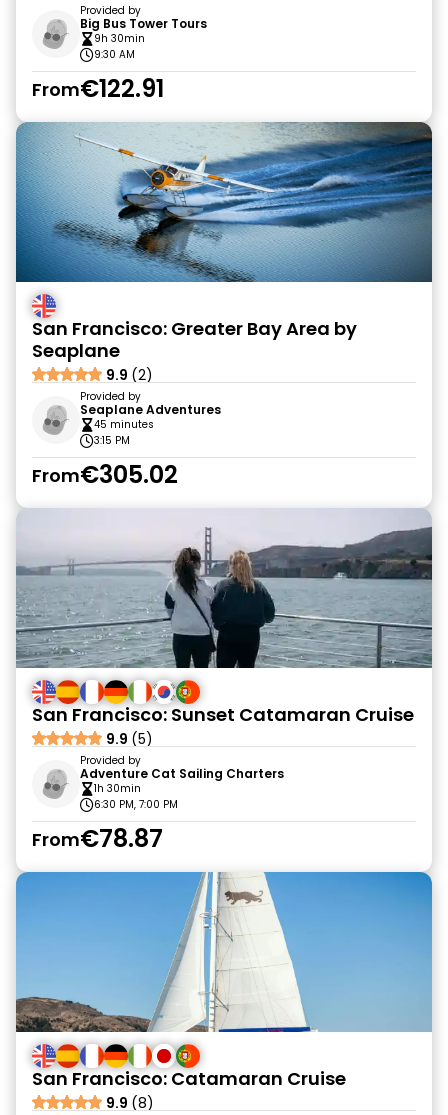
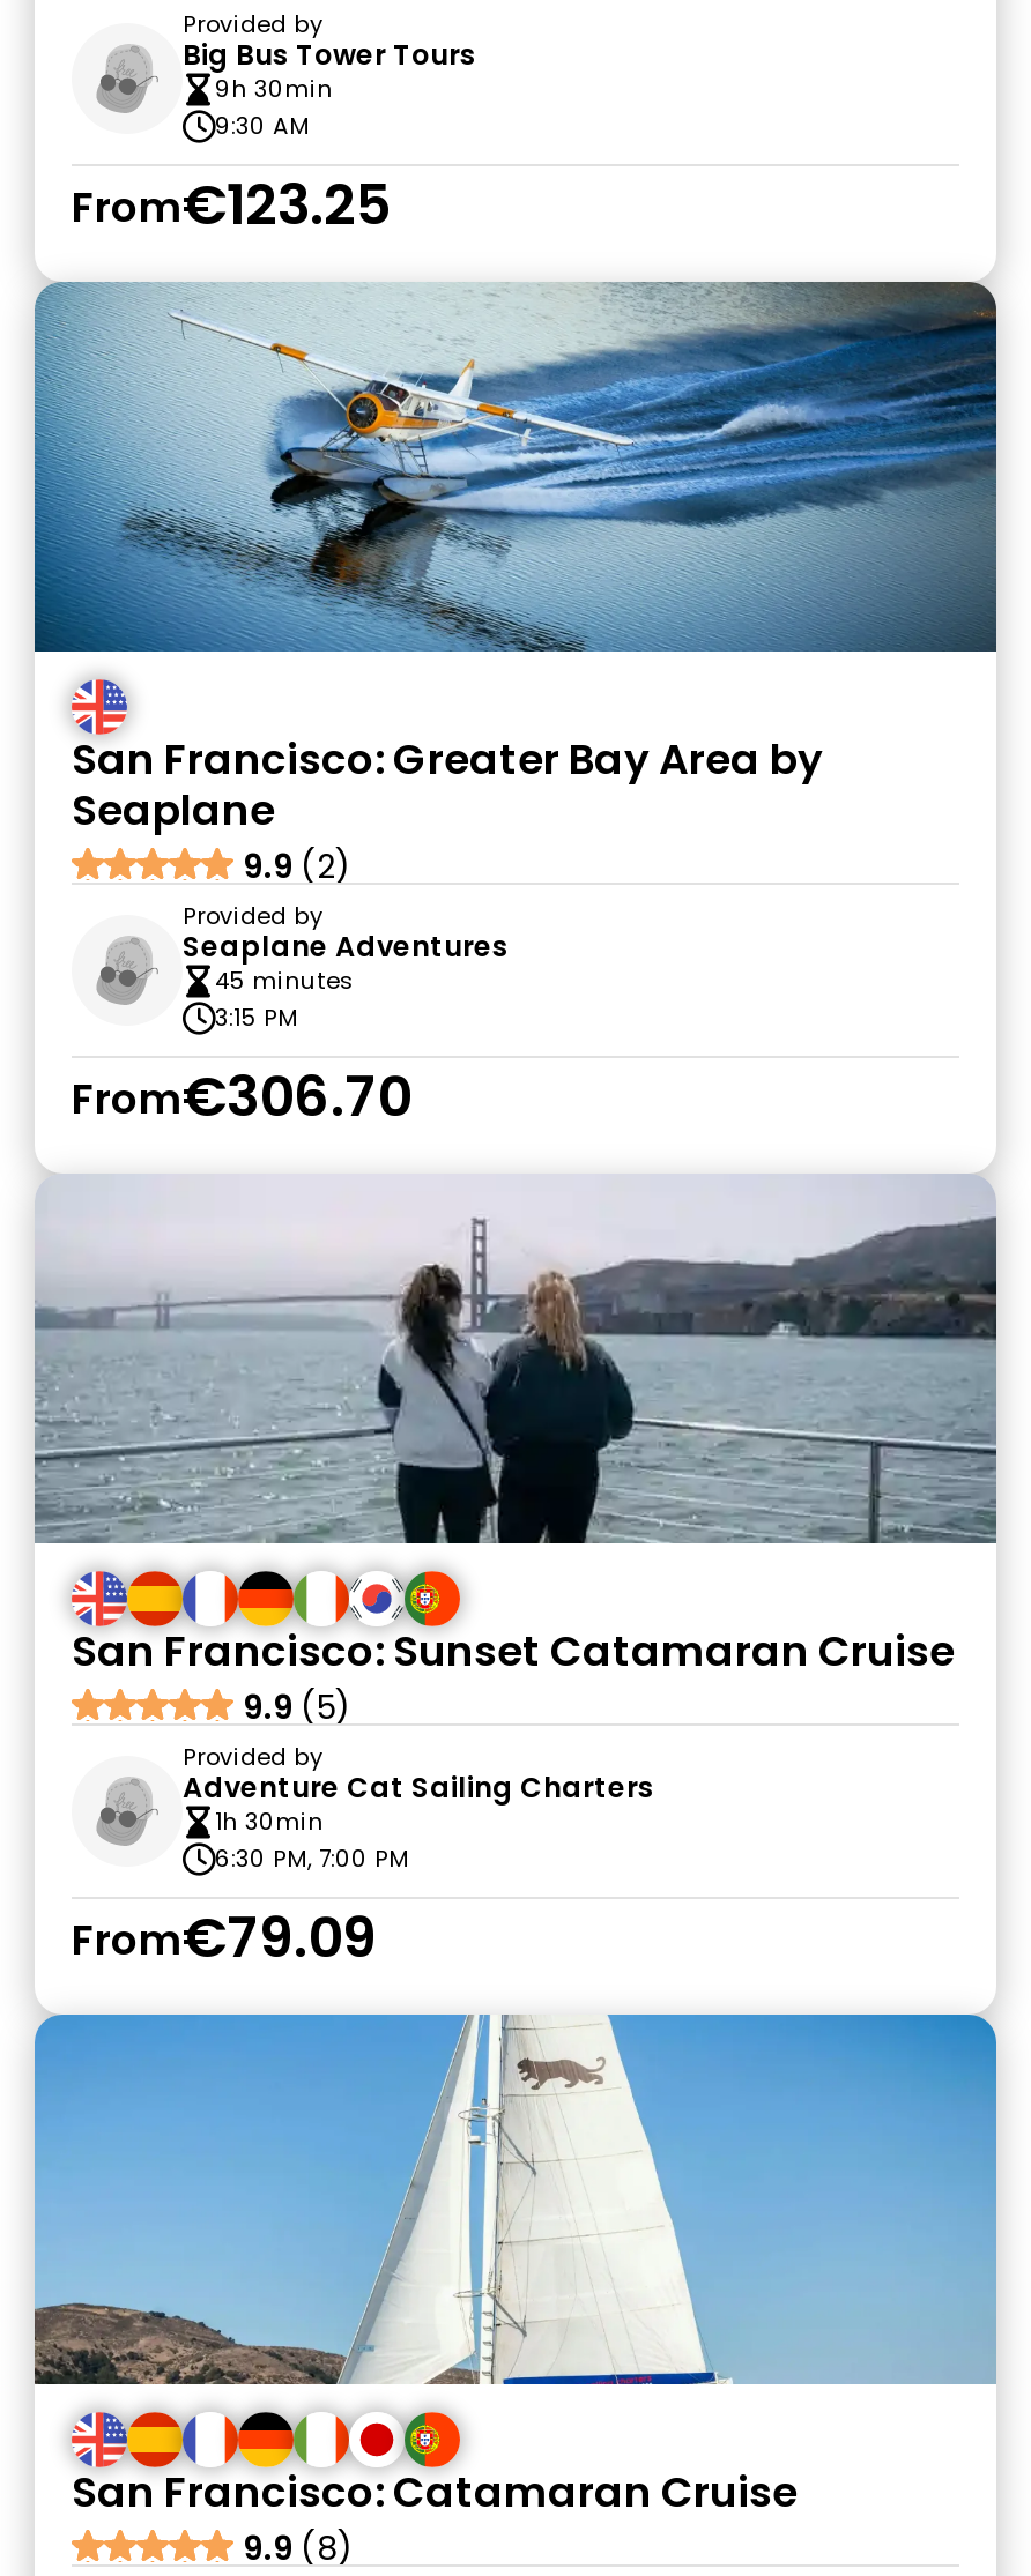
- From€122.91
+ From€123.25

- From€305.02
+ From€306.70

- From€78.87
+ From€79.09
